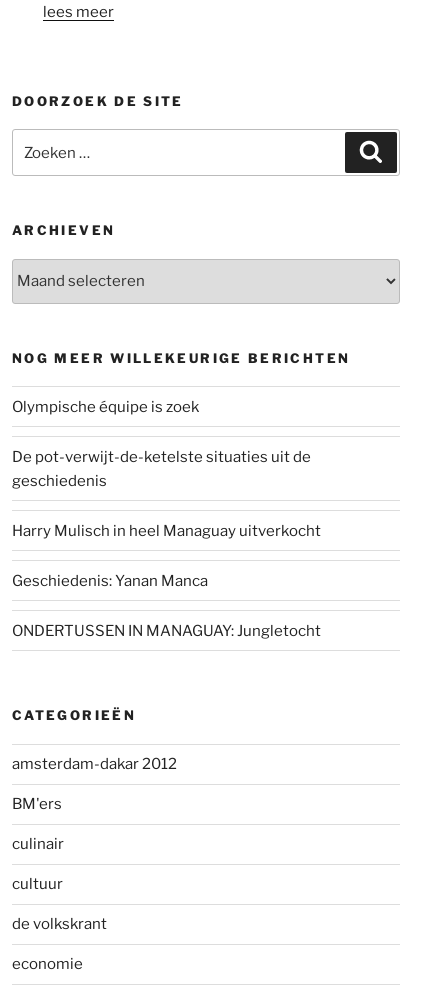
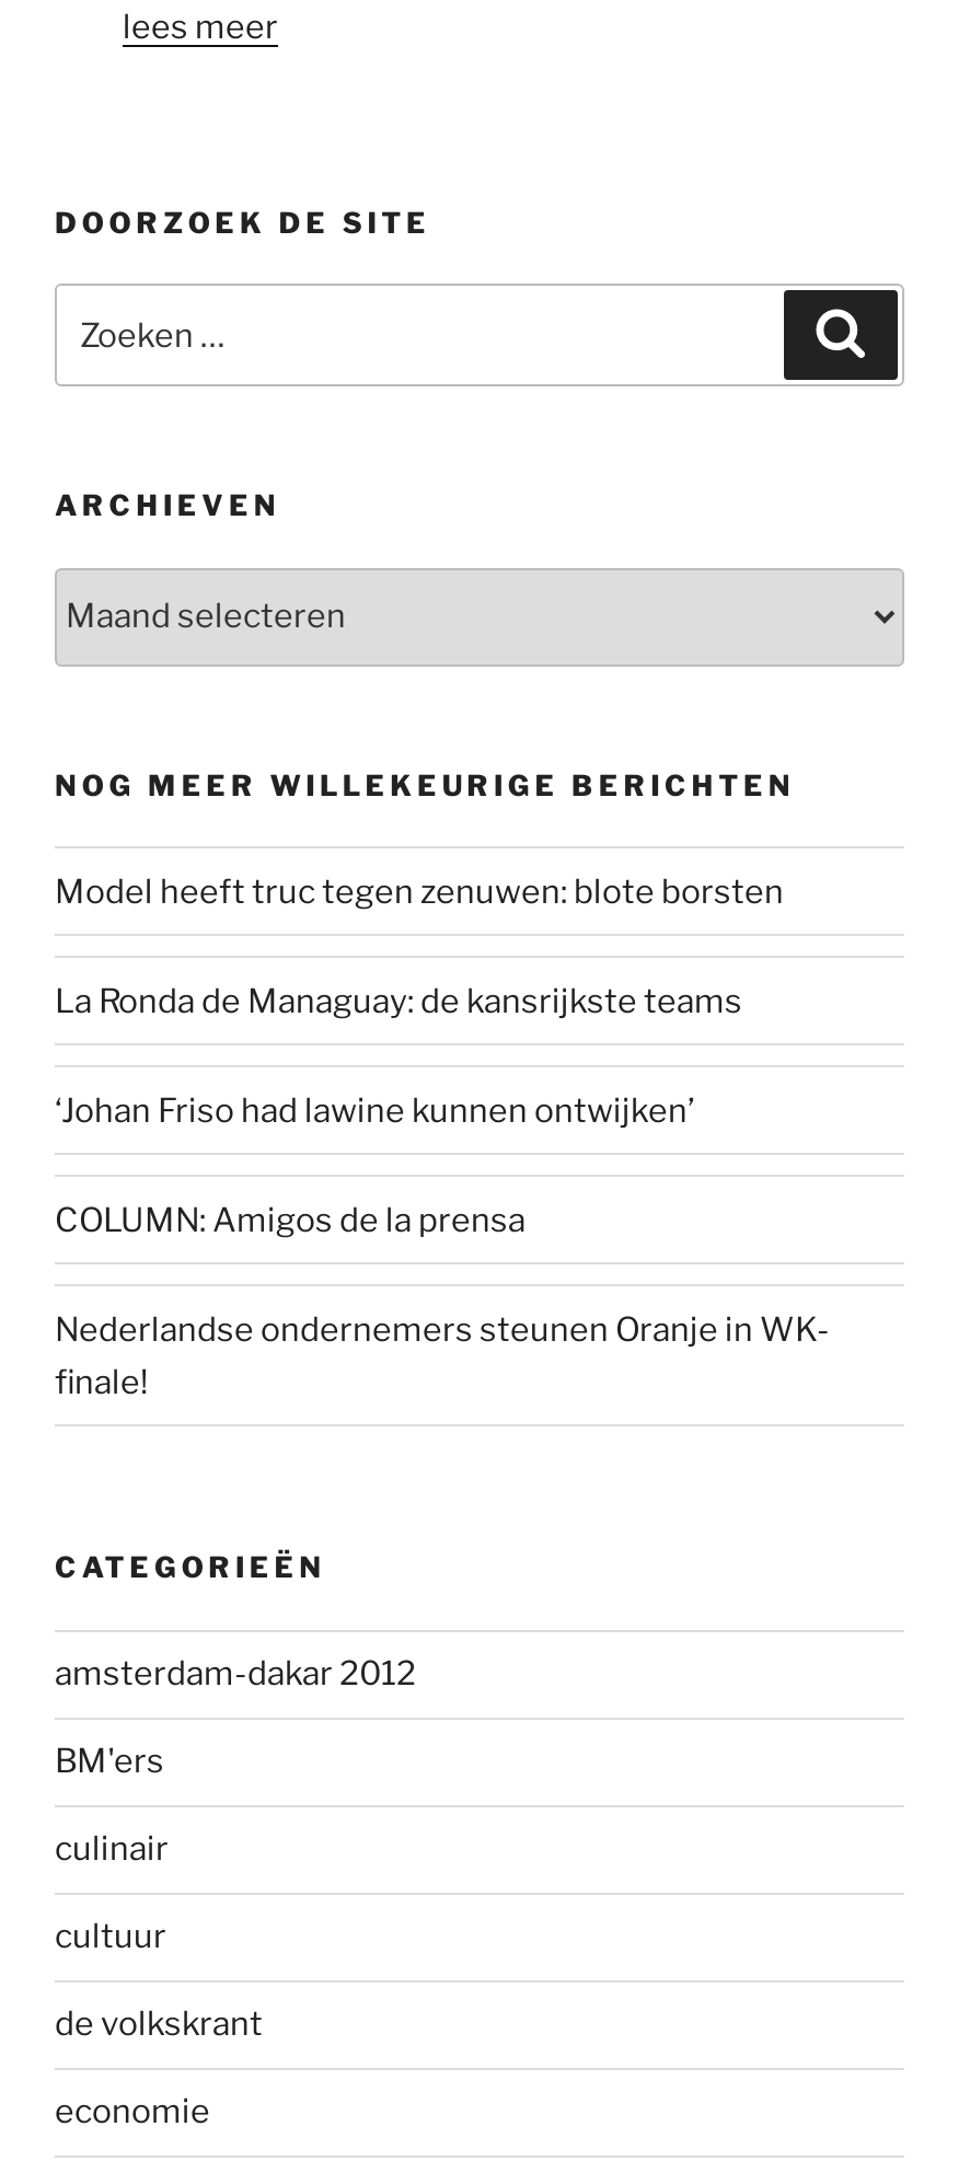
- Olympische équipe is zoek
+ Model heeft truc tegen zenuwen: blote borsten

- De pot-verwijt-de-ketelste situaties uit de
- geschiedenis
+ La Ronda de Managuay: de kansrijkste teams

- Harry Mulisch in heel Managuay uitverkocht
+ ‘Johan Friso had lawine kunnen ontwijken’

- Geschiedenis: Yanan Manca
+ COLUMN: Amigos de la prensa

- ONDERTUSSEN IN MANAGUAY: Jungletocht
+ Nederlandse ondernemers steunen Oranje in WK-
+ finale!
